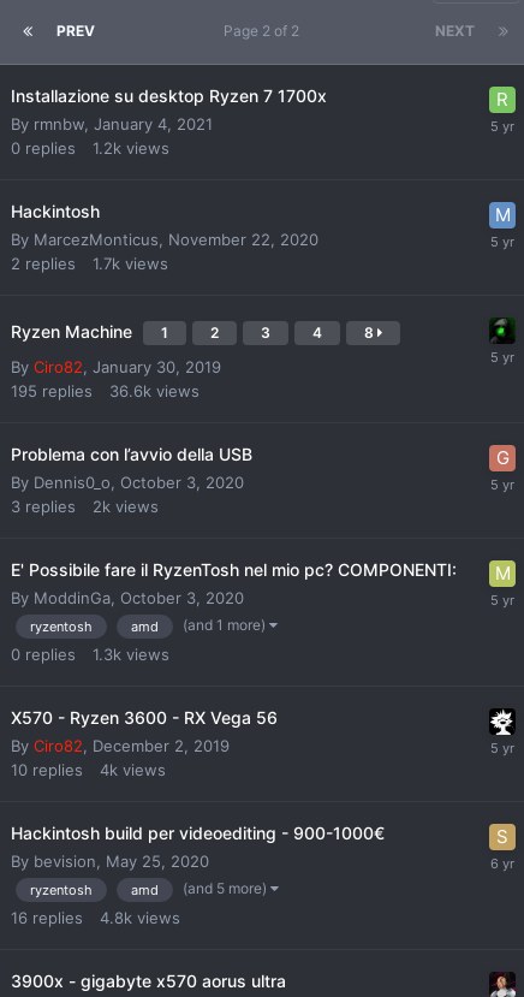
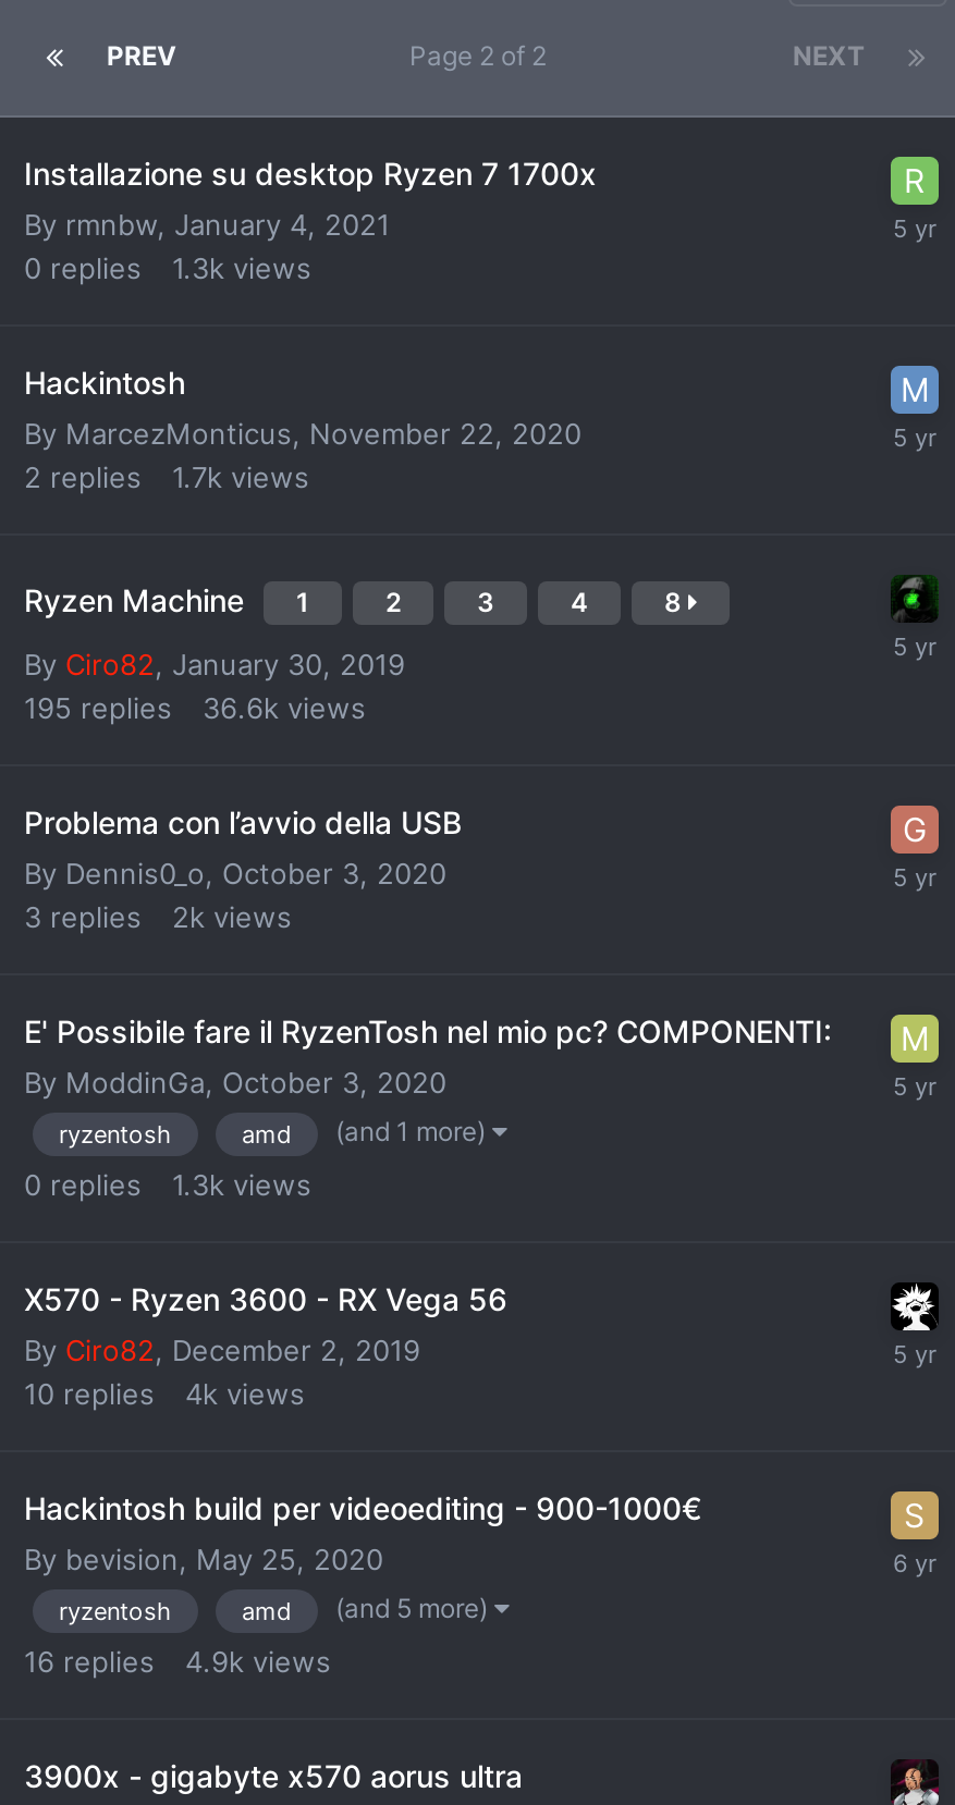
- 0 replies 1.2k views
+ 0 replies 1.3k views

- 16 replies 4.8k views
+ 16 replies 4.9k views
